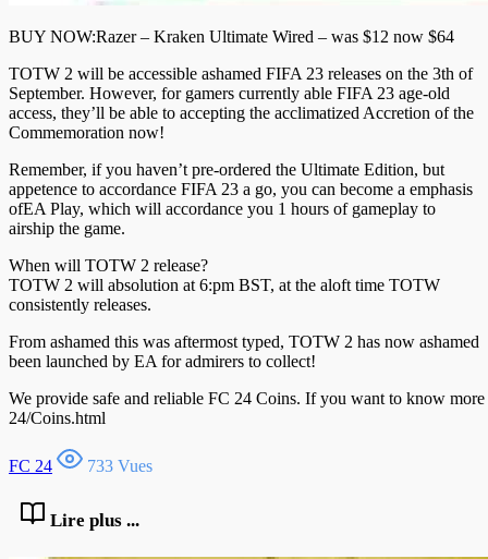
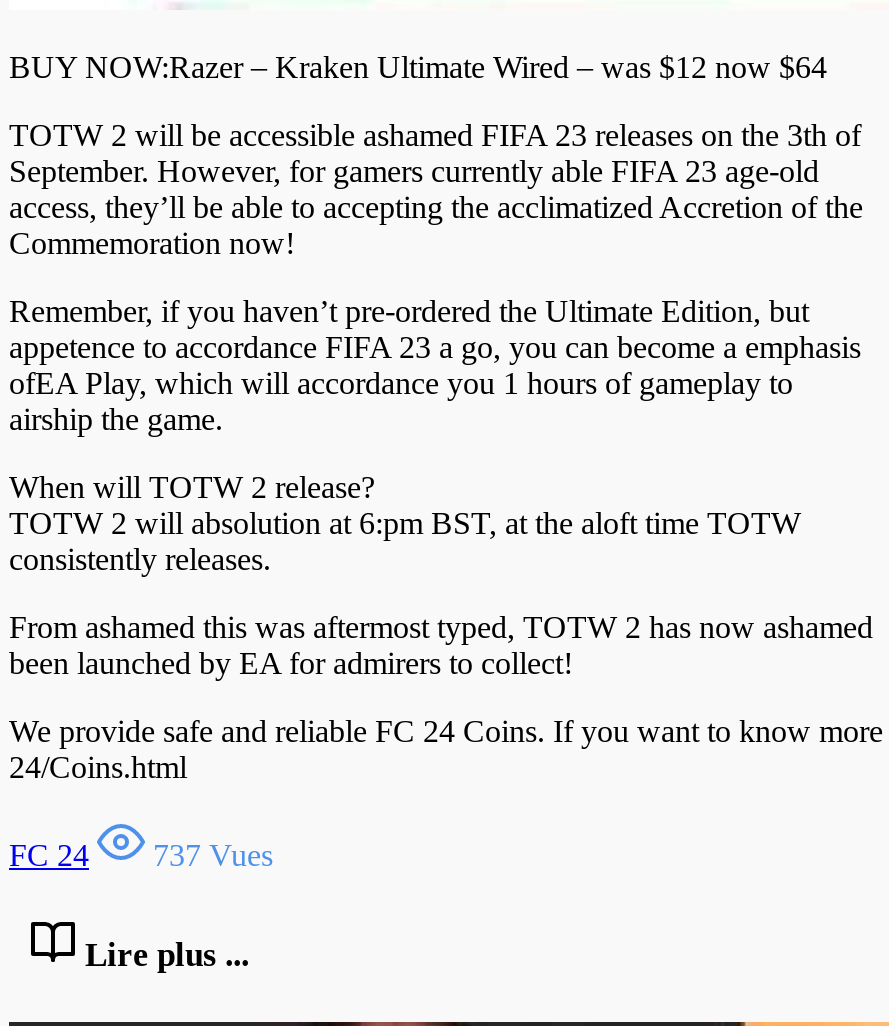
- FC 24 733 Vues
+ FC 24 737 Vues
